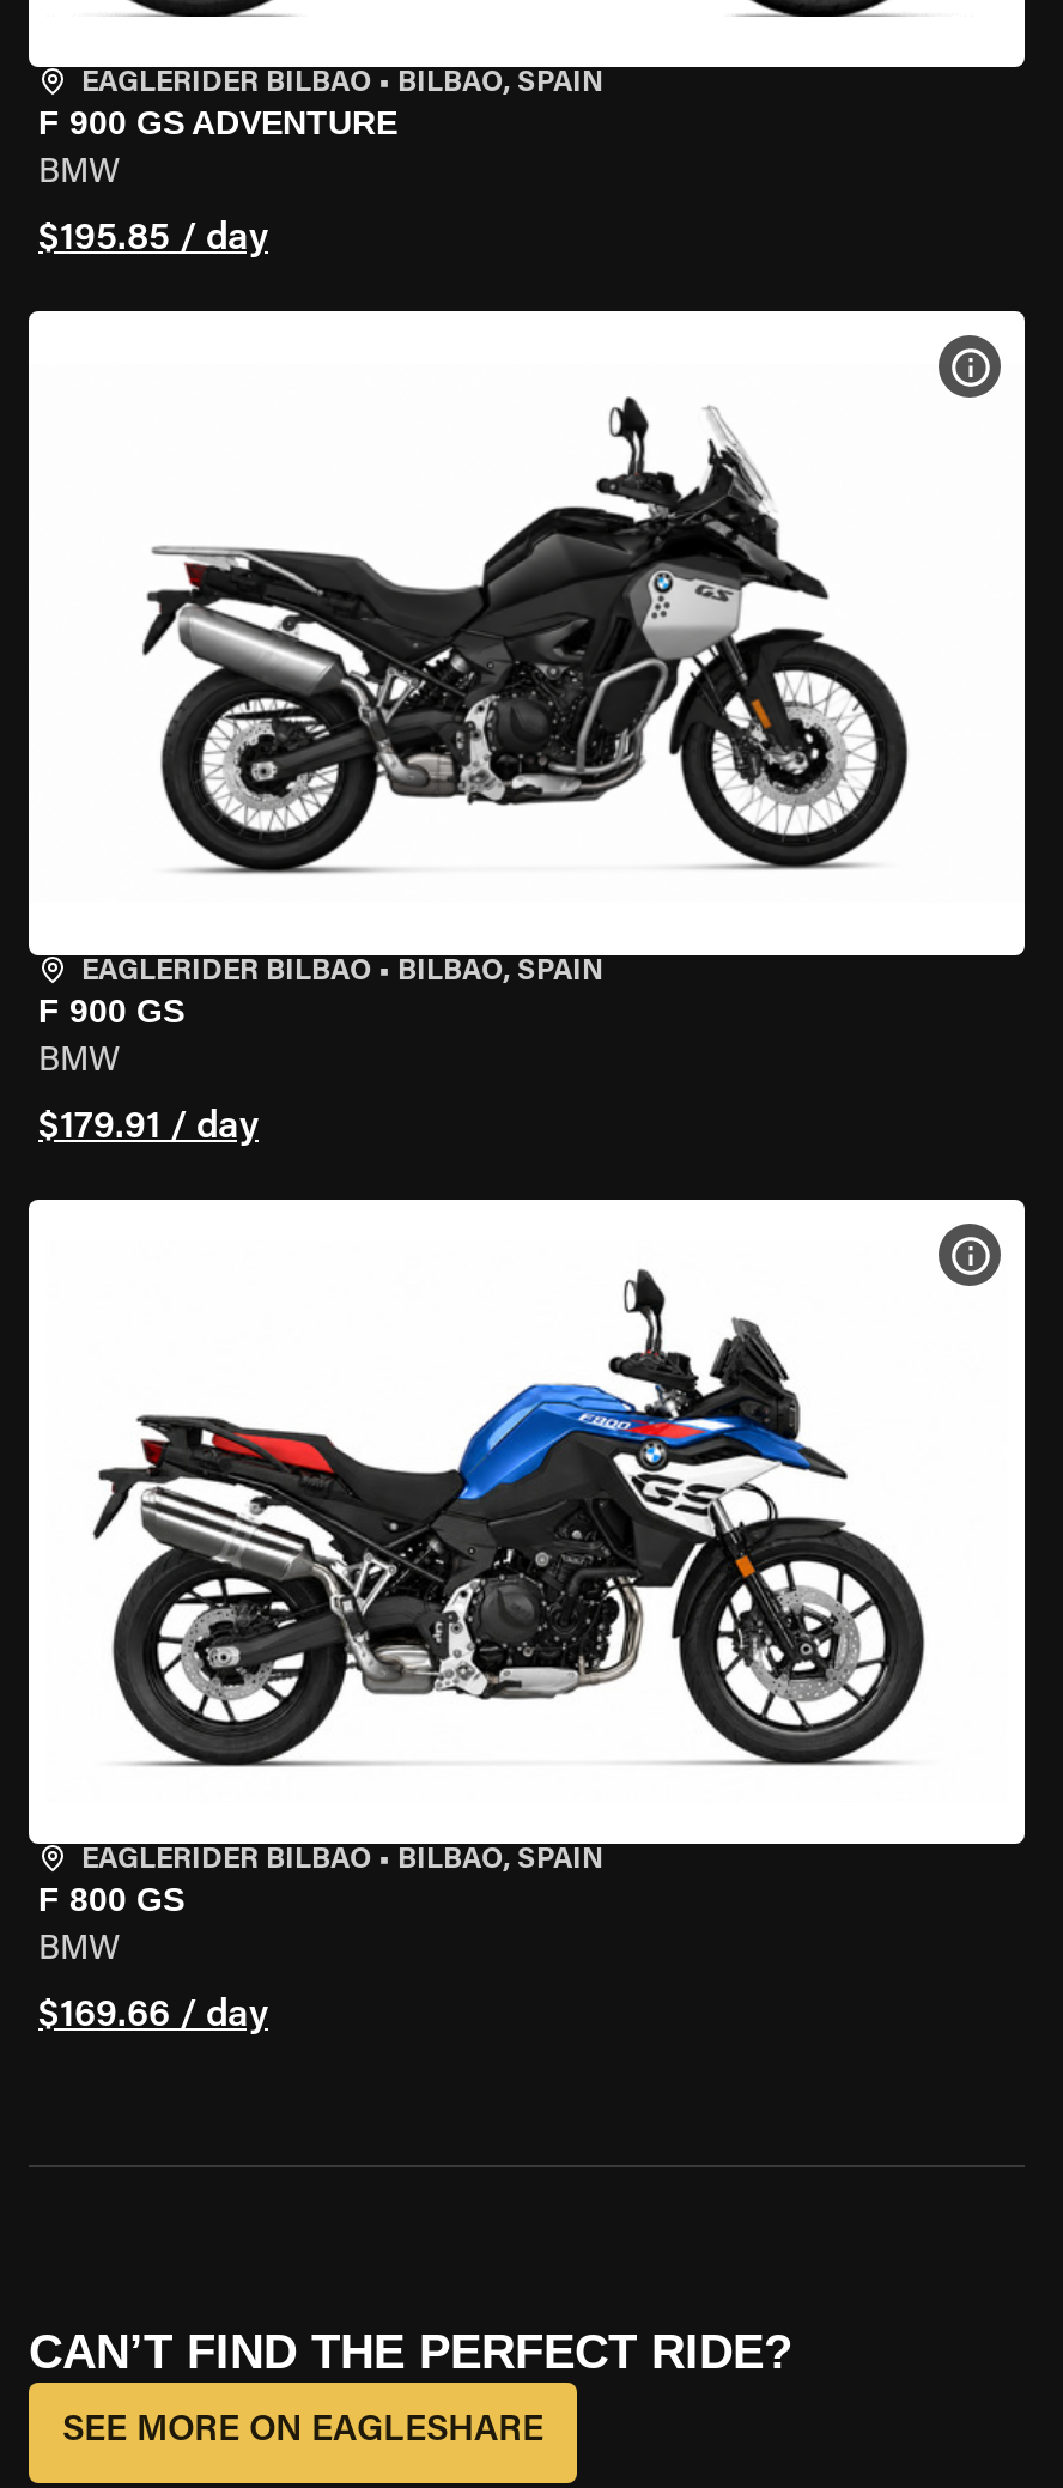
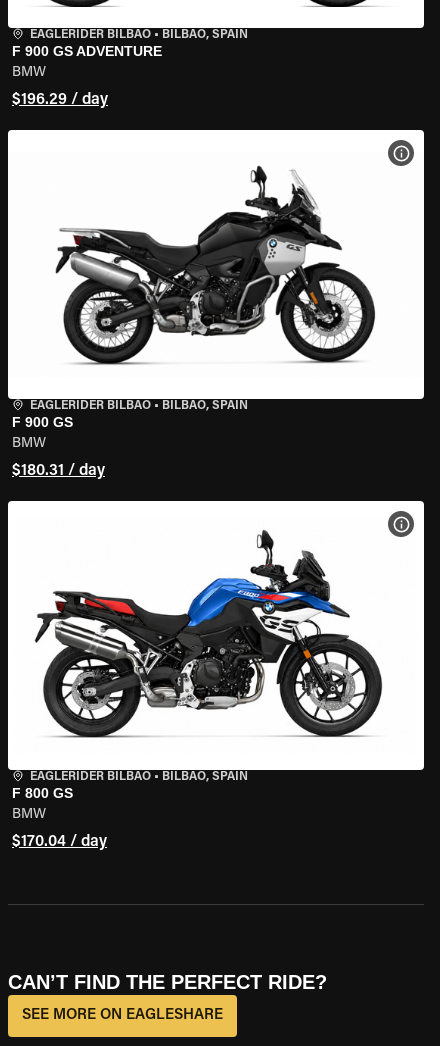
- $195.85 / day
+ $196.29 / day

- $179.91 / day
+ $180.31 / day

- $169.66 / day
+ $170.04 / day
